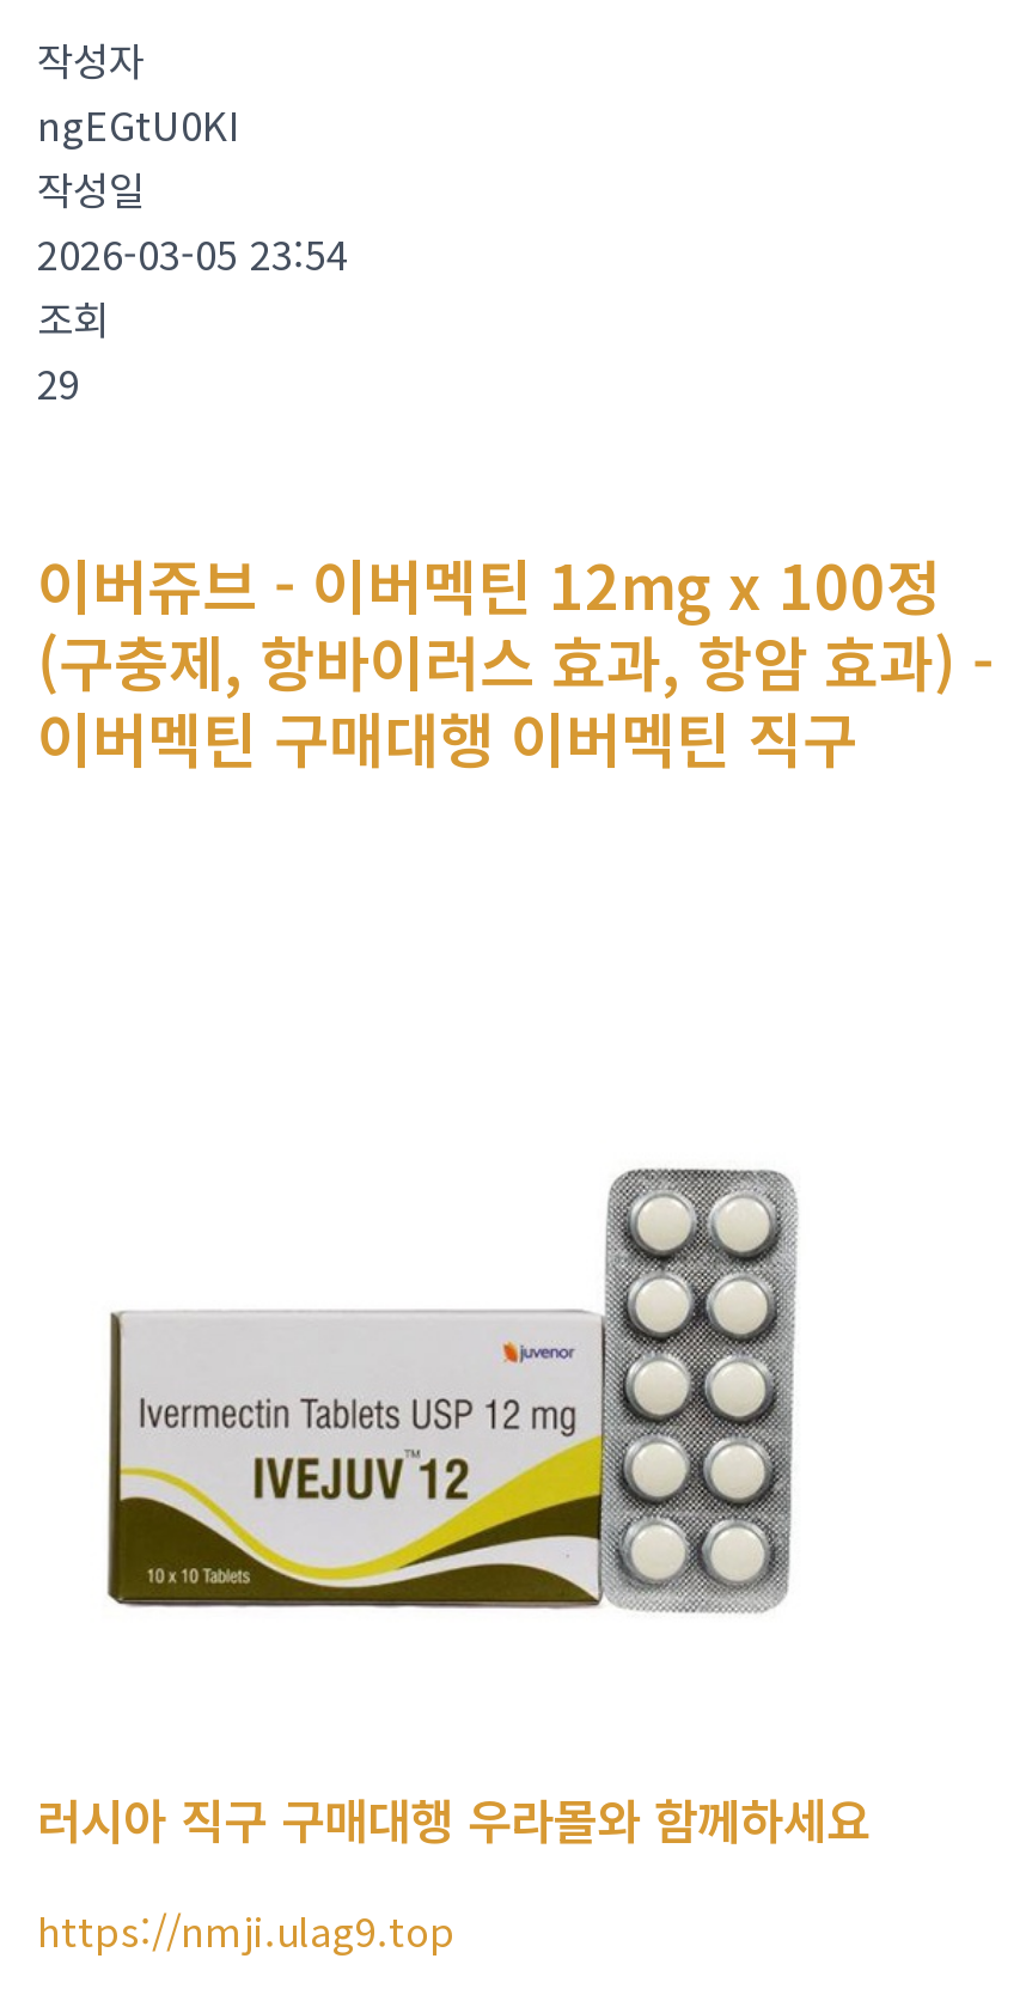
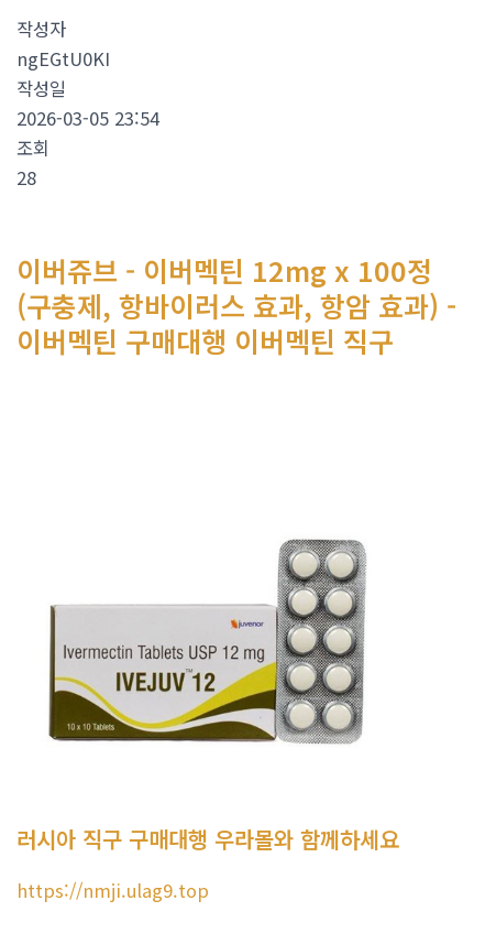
- 29
+ 28
